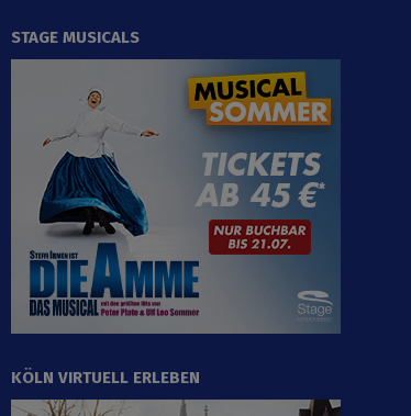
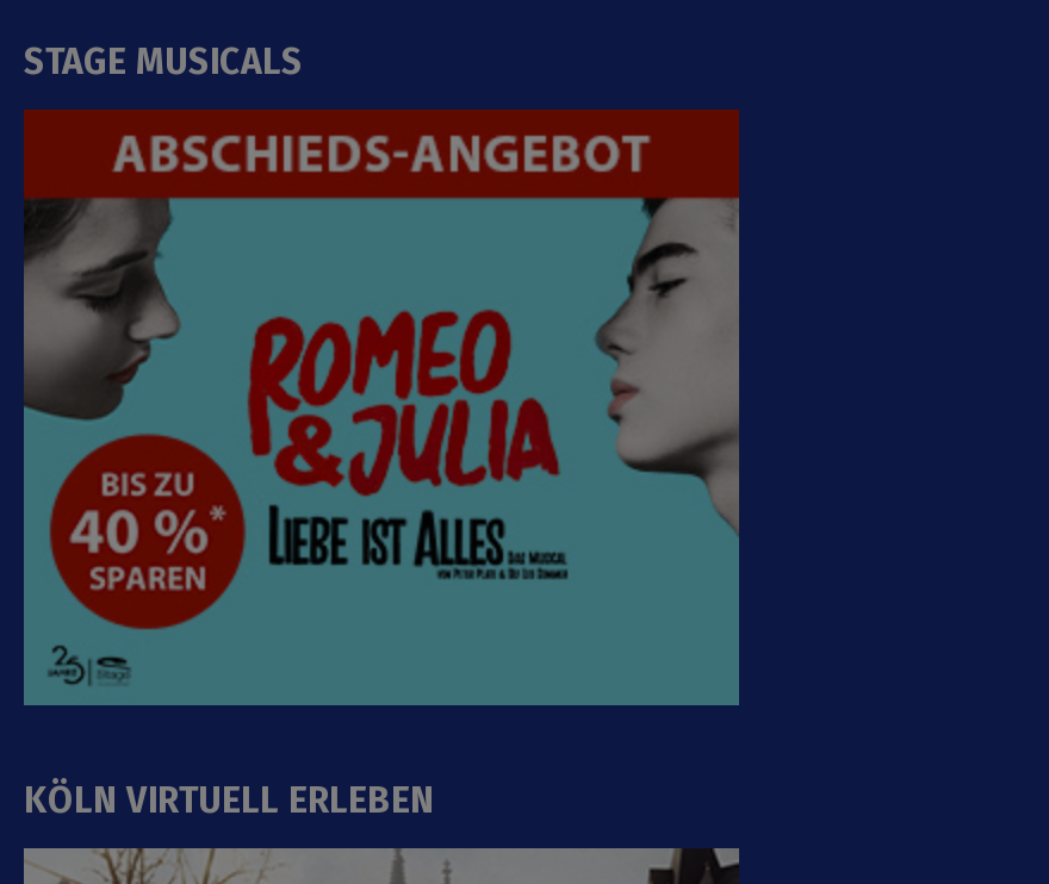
- [image]
+ [image]
